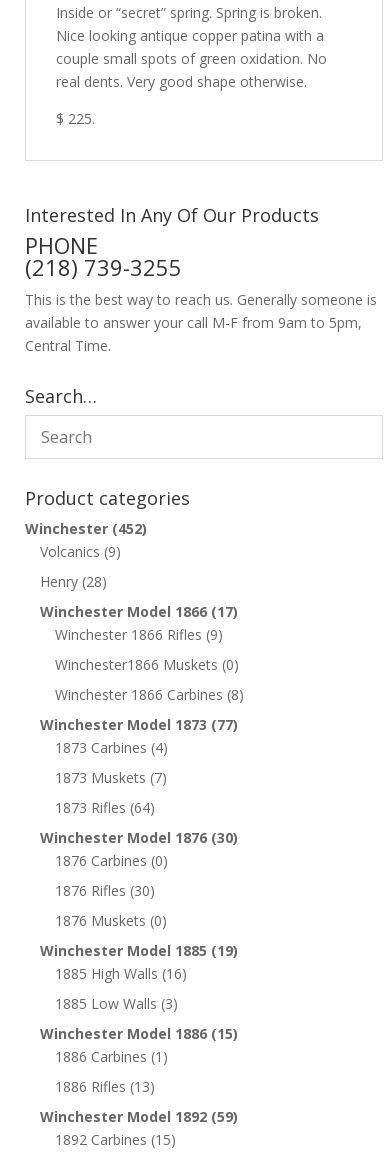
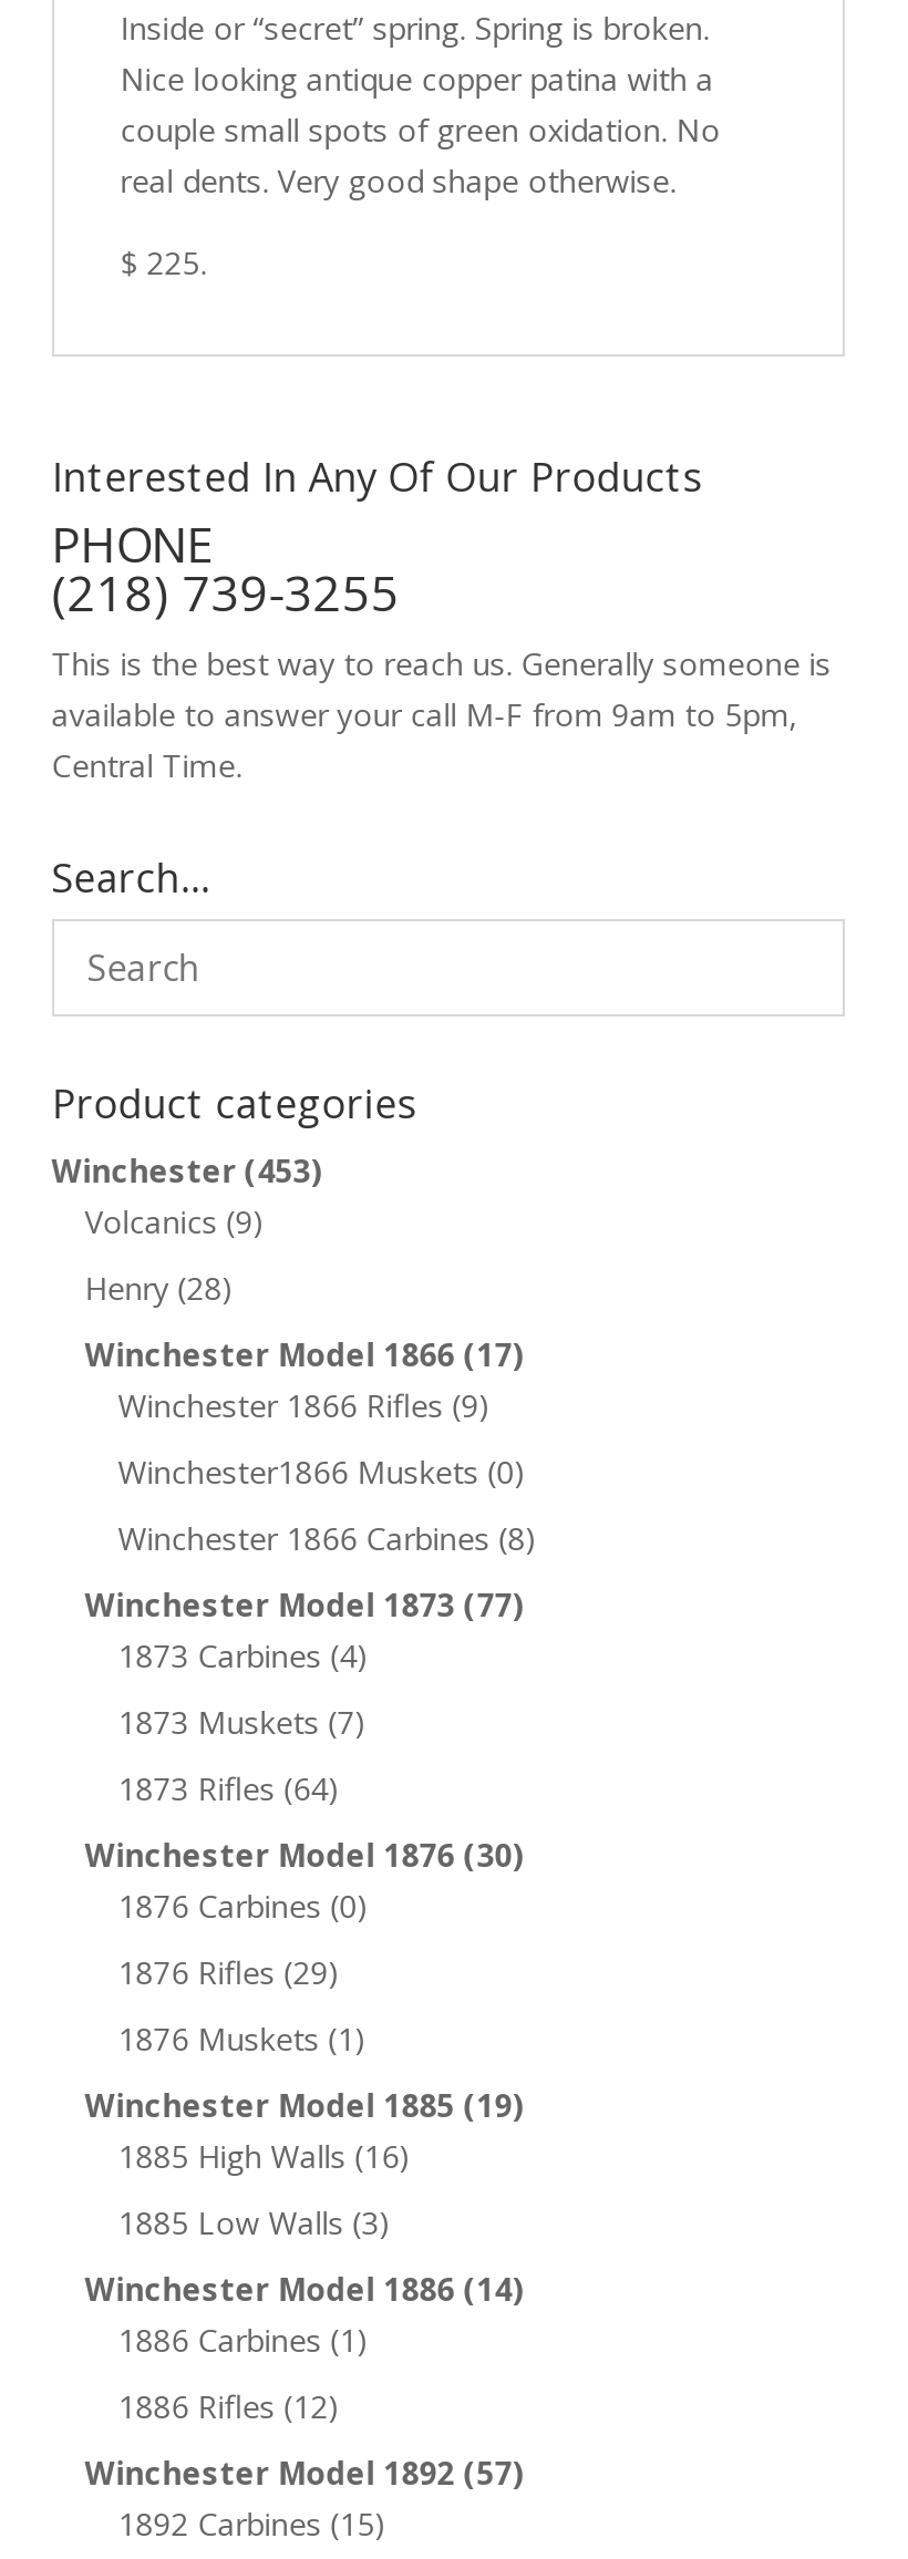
- Winchester (452)
+ Winchester (453)

- 1876 Rifles (30)
+ 1876 Rifles (29)

- 1876 Muskets (0)
+ 1876 Muskets (1)

- Winchester Model 1886 (15)
+ Winchester Model 1886 (14)

- 1886 Rifles (13)
+ 1886 Rifles (12)

- Winchester Model 1892 (59)
+ Winchester Model 1892 (57)
